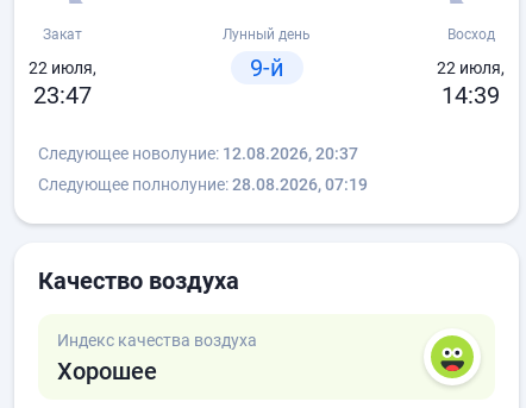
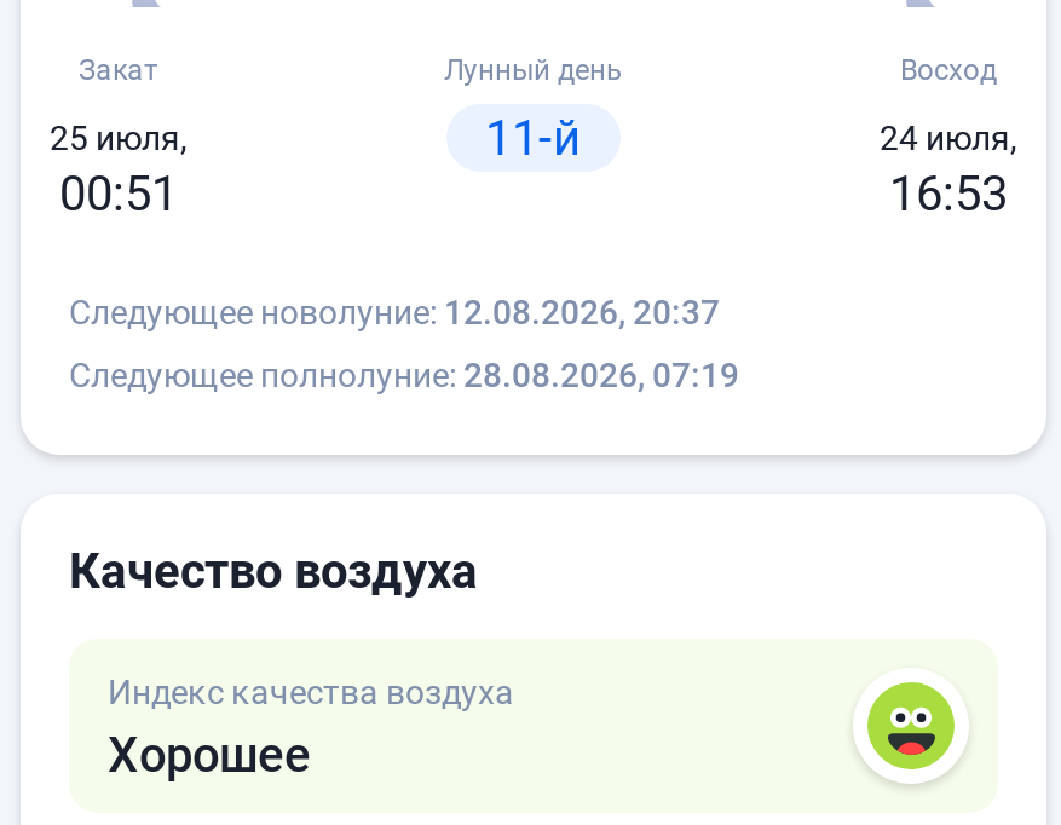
- 22 июля,
+ 25 июля,

- 9-й
+ 11-й

- 22 июля,
+ 24 июля,

- 23:47
+ 00:51

- 14:39
+ 16:53
